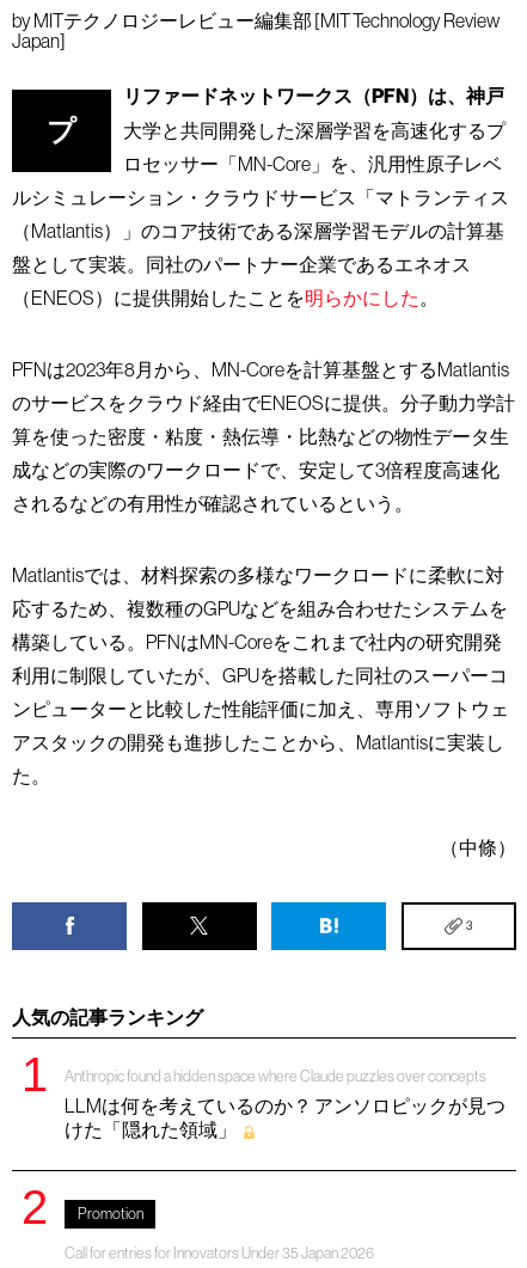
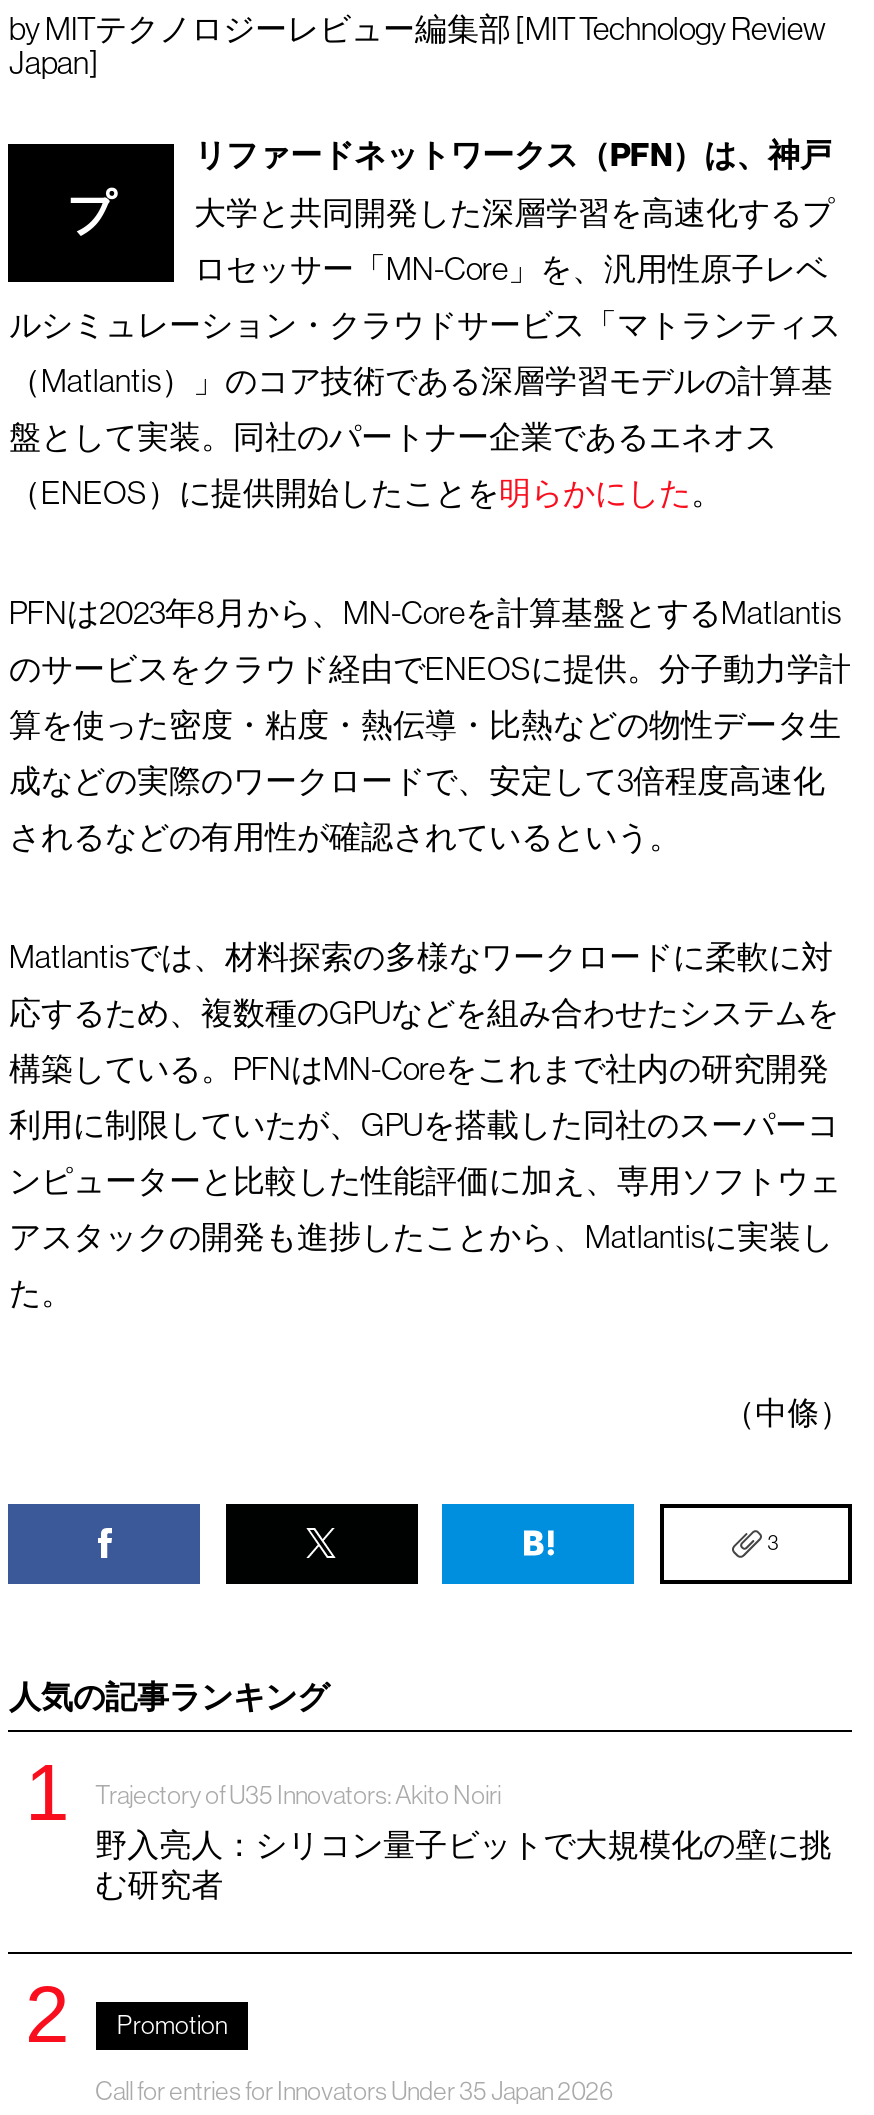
- Anthropic found a hidden space where Claude puzzles over concepts
+ Trajectory of U35 Innovators: Akito Noiri

- LLMは何を考えているのか？ アンソロピックが見つ
- けた「隠れた領域」
+ 野入亮人：シリコン量子ビットで大規模化の壁に挑
+ む研究者
